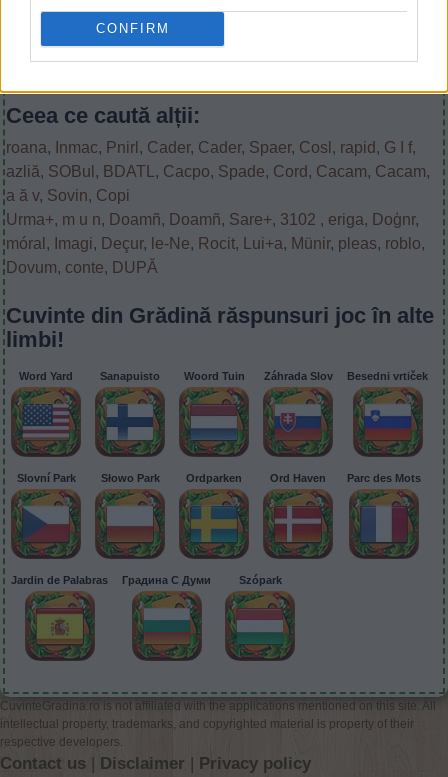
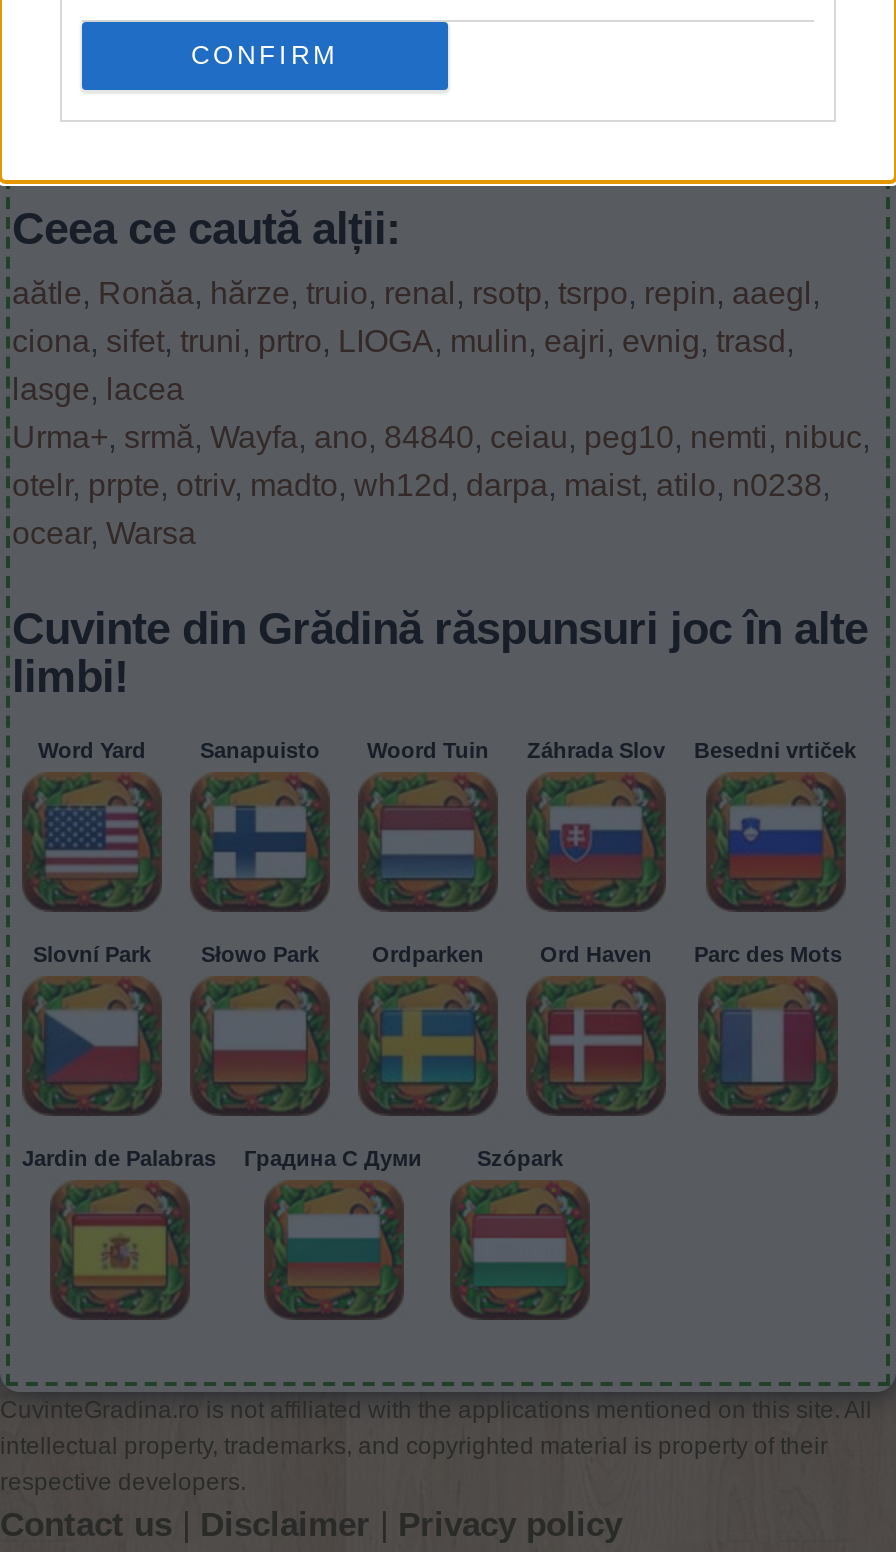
- roana, Inmac, Pnirl, Cader, Cader, Spaer, Cosl, rapid, G I f,
- azliă, SOBul, BDATL, Cacpo, Spade, Cord, Cacam, Cacam,
- a ă v, Sovin, Copi
- Urma+, m u n, Doamñ, Doamñ, Sare+, 3102, eriga, Doģnr,
- móral, Imagi, Deçur, le-Ne, Rocit, Lui+a, Münir, pleas, roblo,
- Dovum, conte, DUPĂ
+ aătle, Ronăa, hărze, truio, renal, rsotp, tsrpo, repin, aaegl,
+ ciona, sifet, truni, prtro, LIOGA, mulin, eajri, evnig, trasd,
+ lasge, lacea
+ Urma+, srmă, Wayfa, ano, 84840, ceiau, peg10, nemti, nibuc,
+ otelr, prpte, otriv, madto, wh12d, darpa, maist, atilo, n0238,
+ ocear, Warsa
